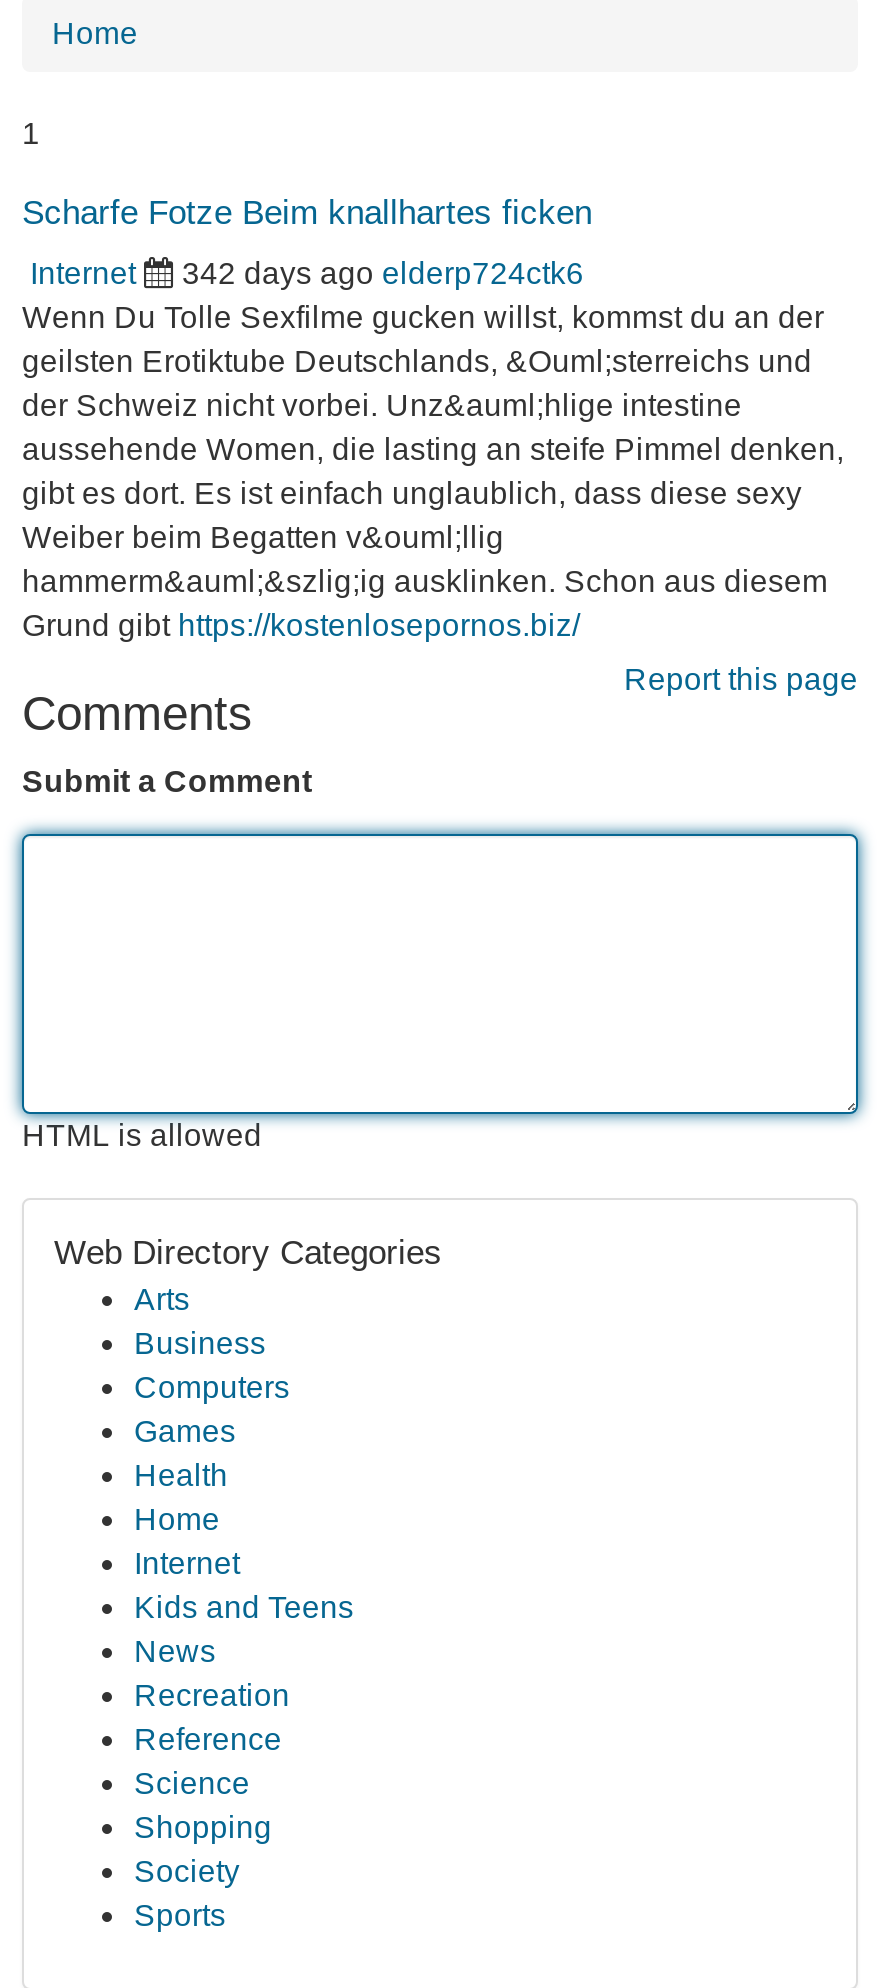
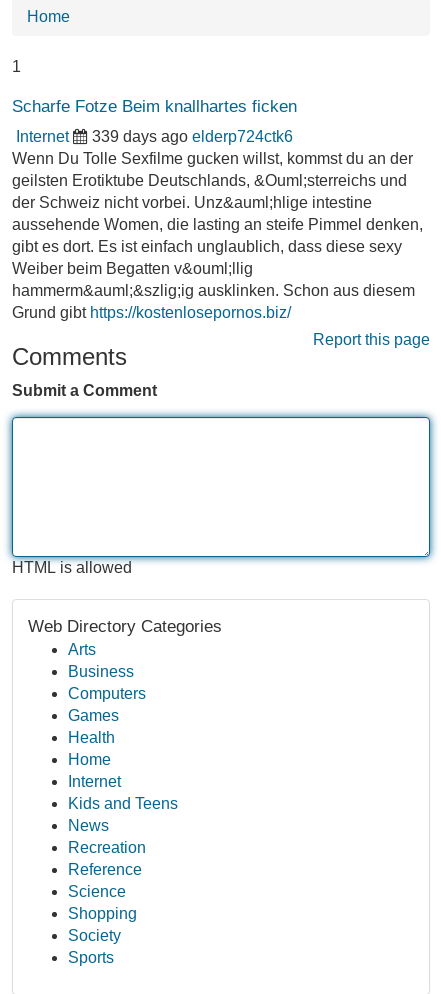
- 342 days ago elderp724ctk6
+ 339 days ago elderp724ctk6
